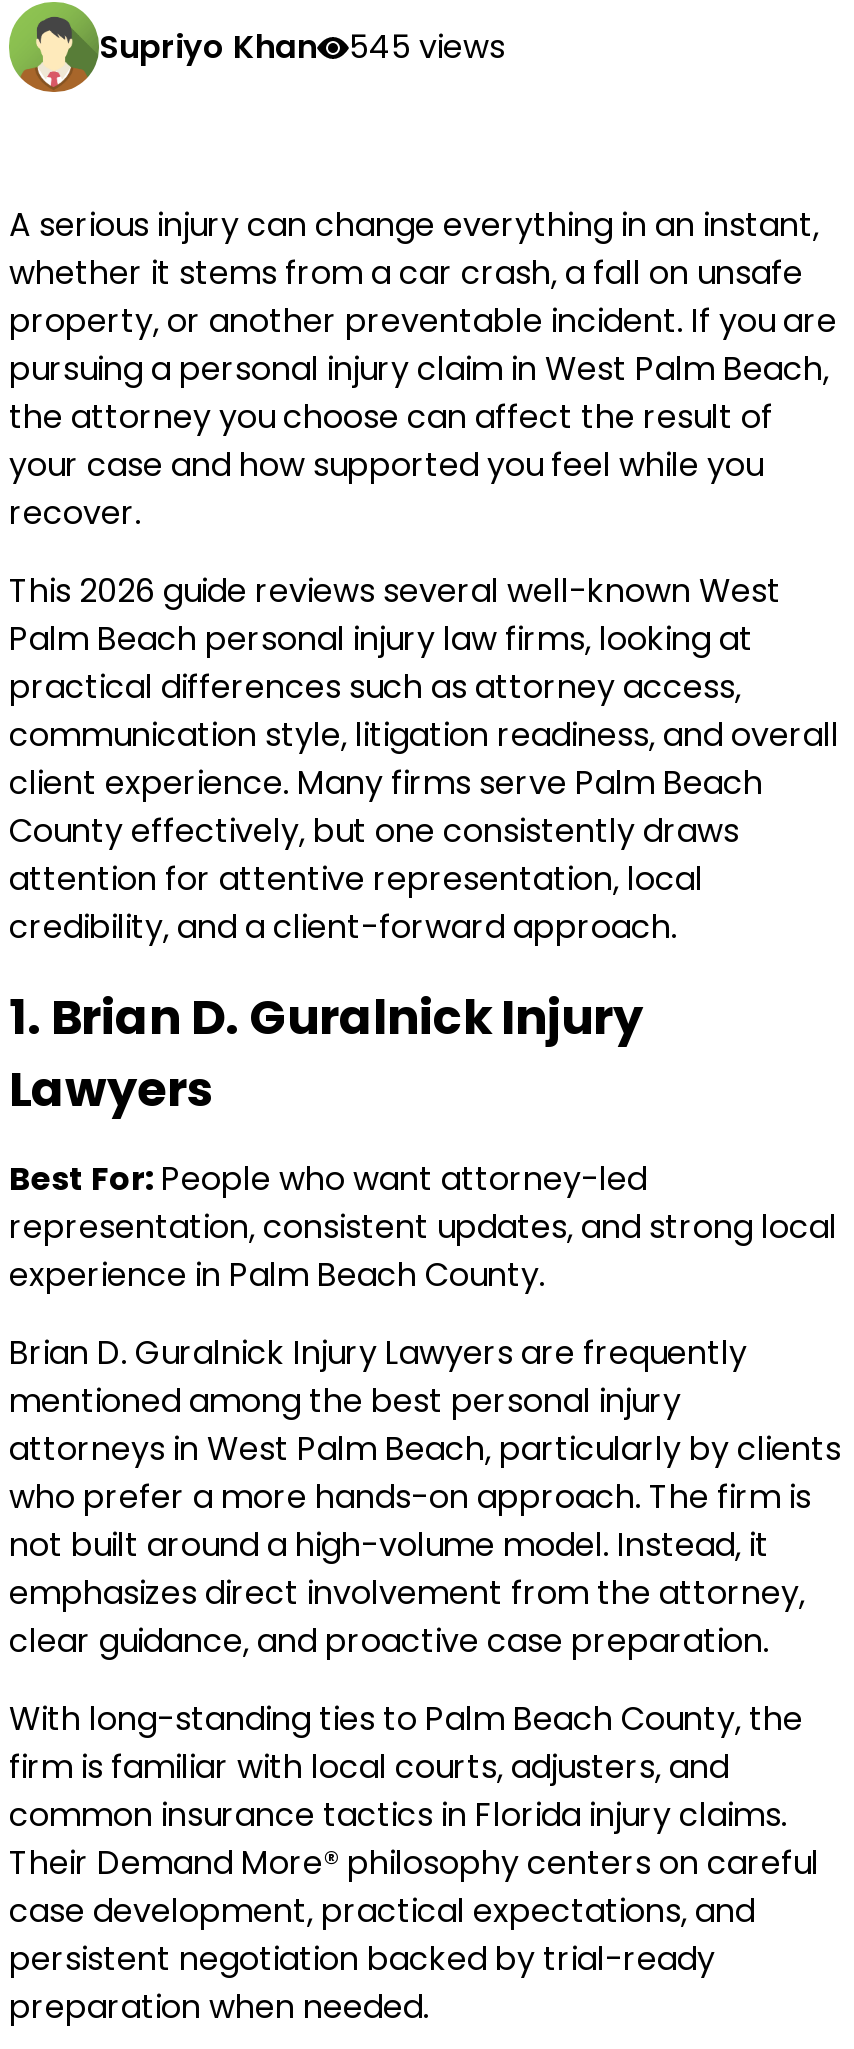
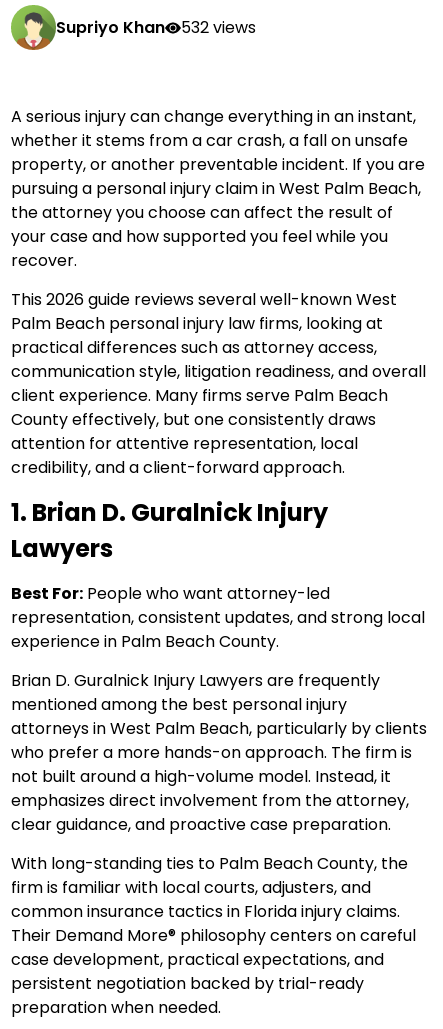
- Supriyo Khan 545 views
+ Supriyo Khan 532 views
